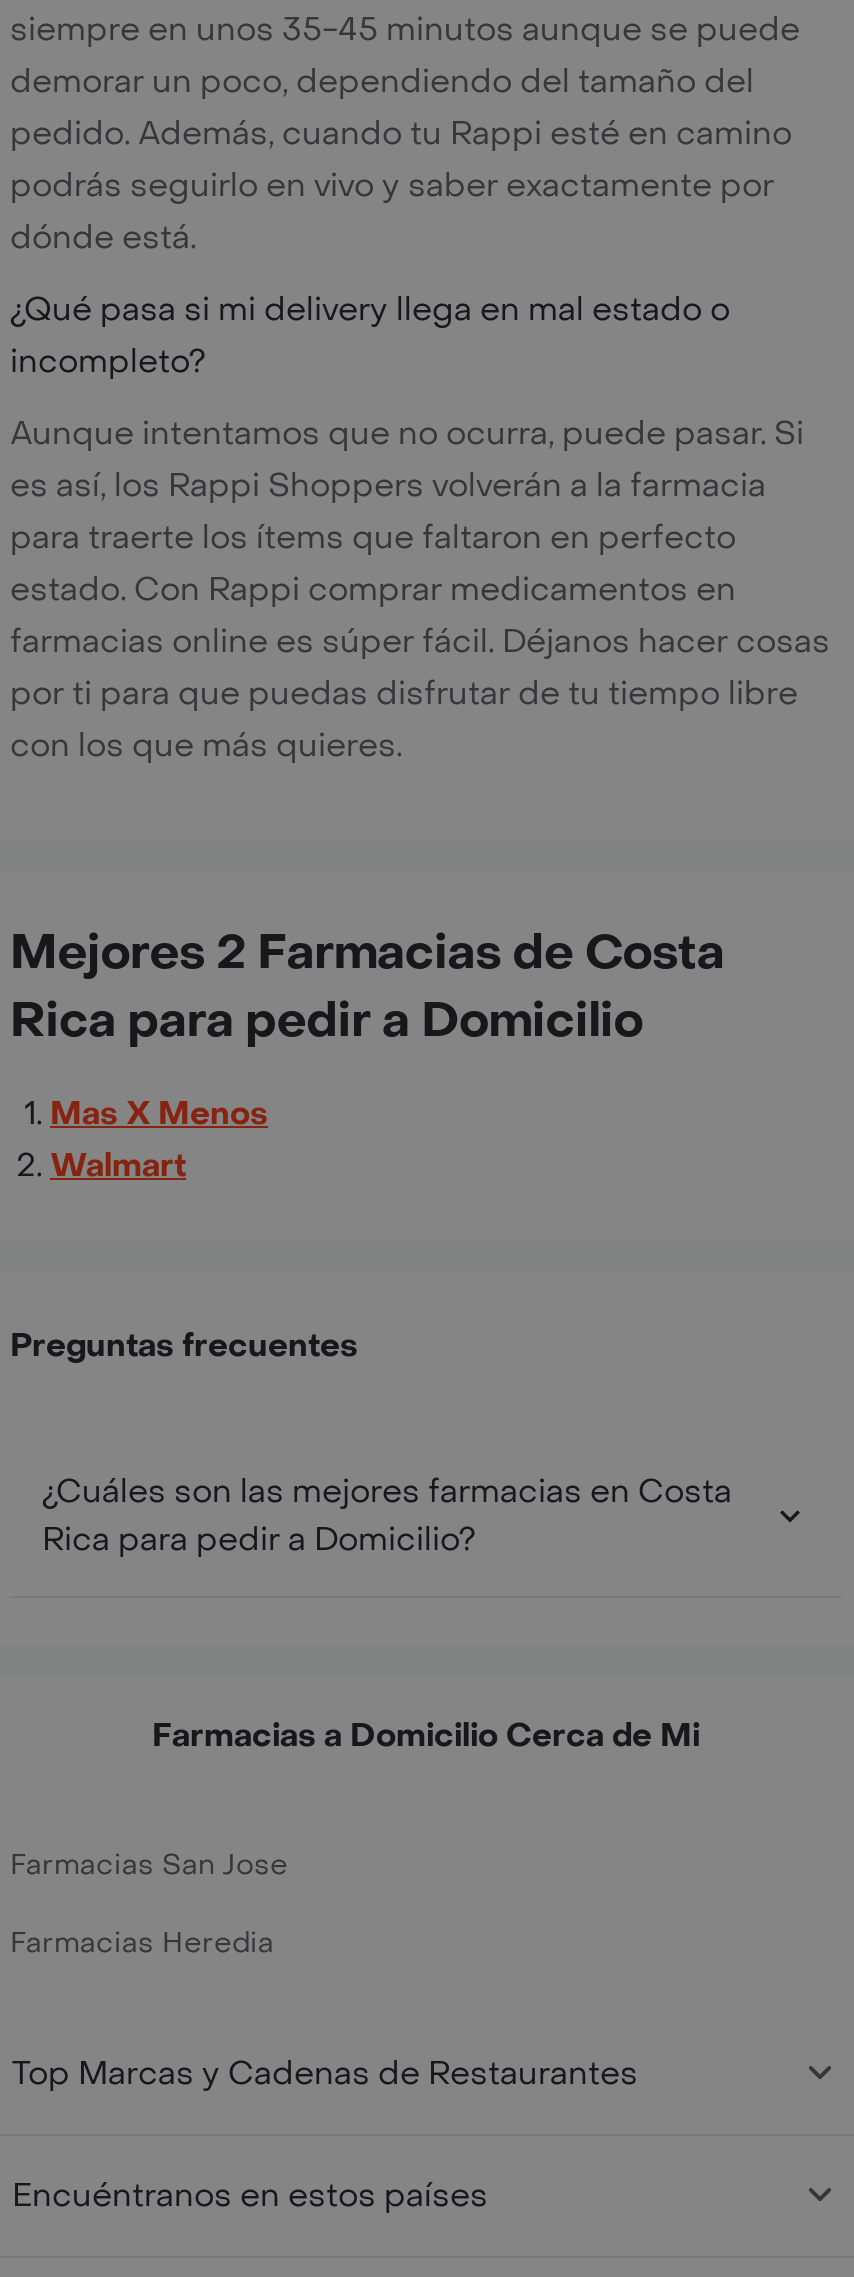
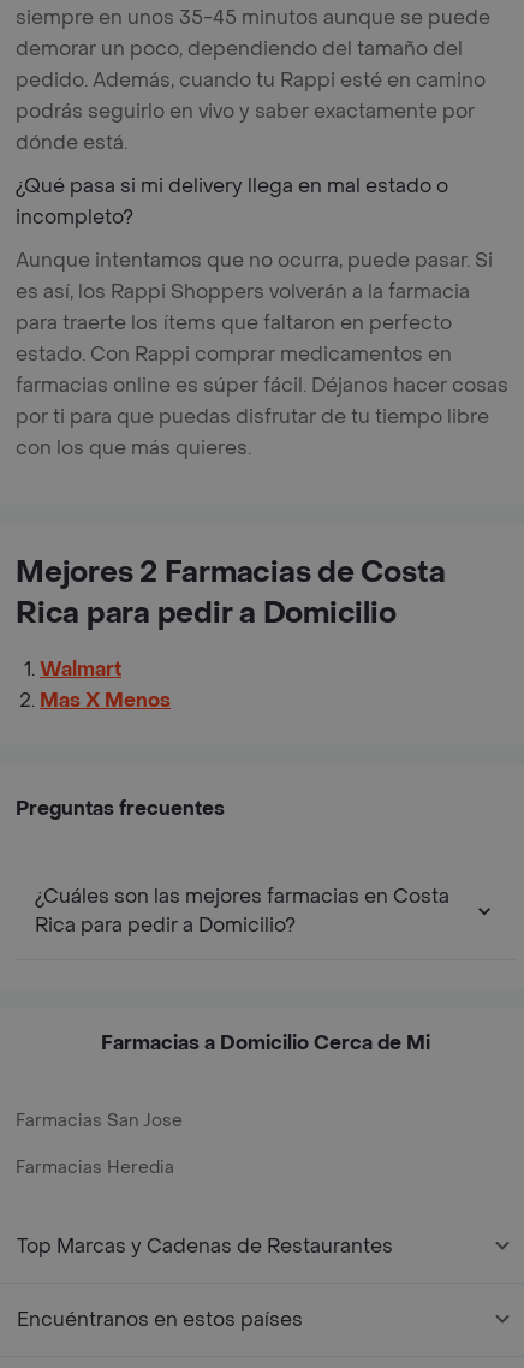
moved down: Mas X Menos

moved up: Walmart
